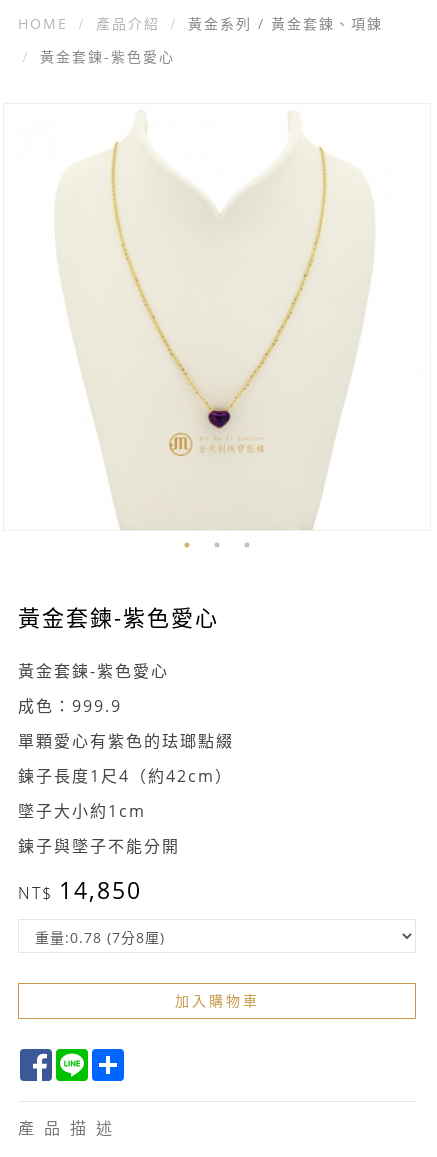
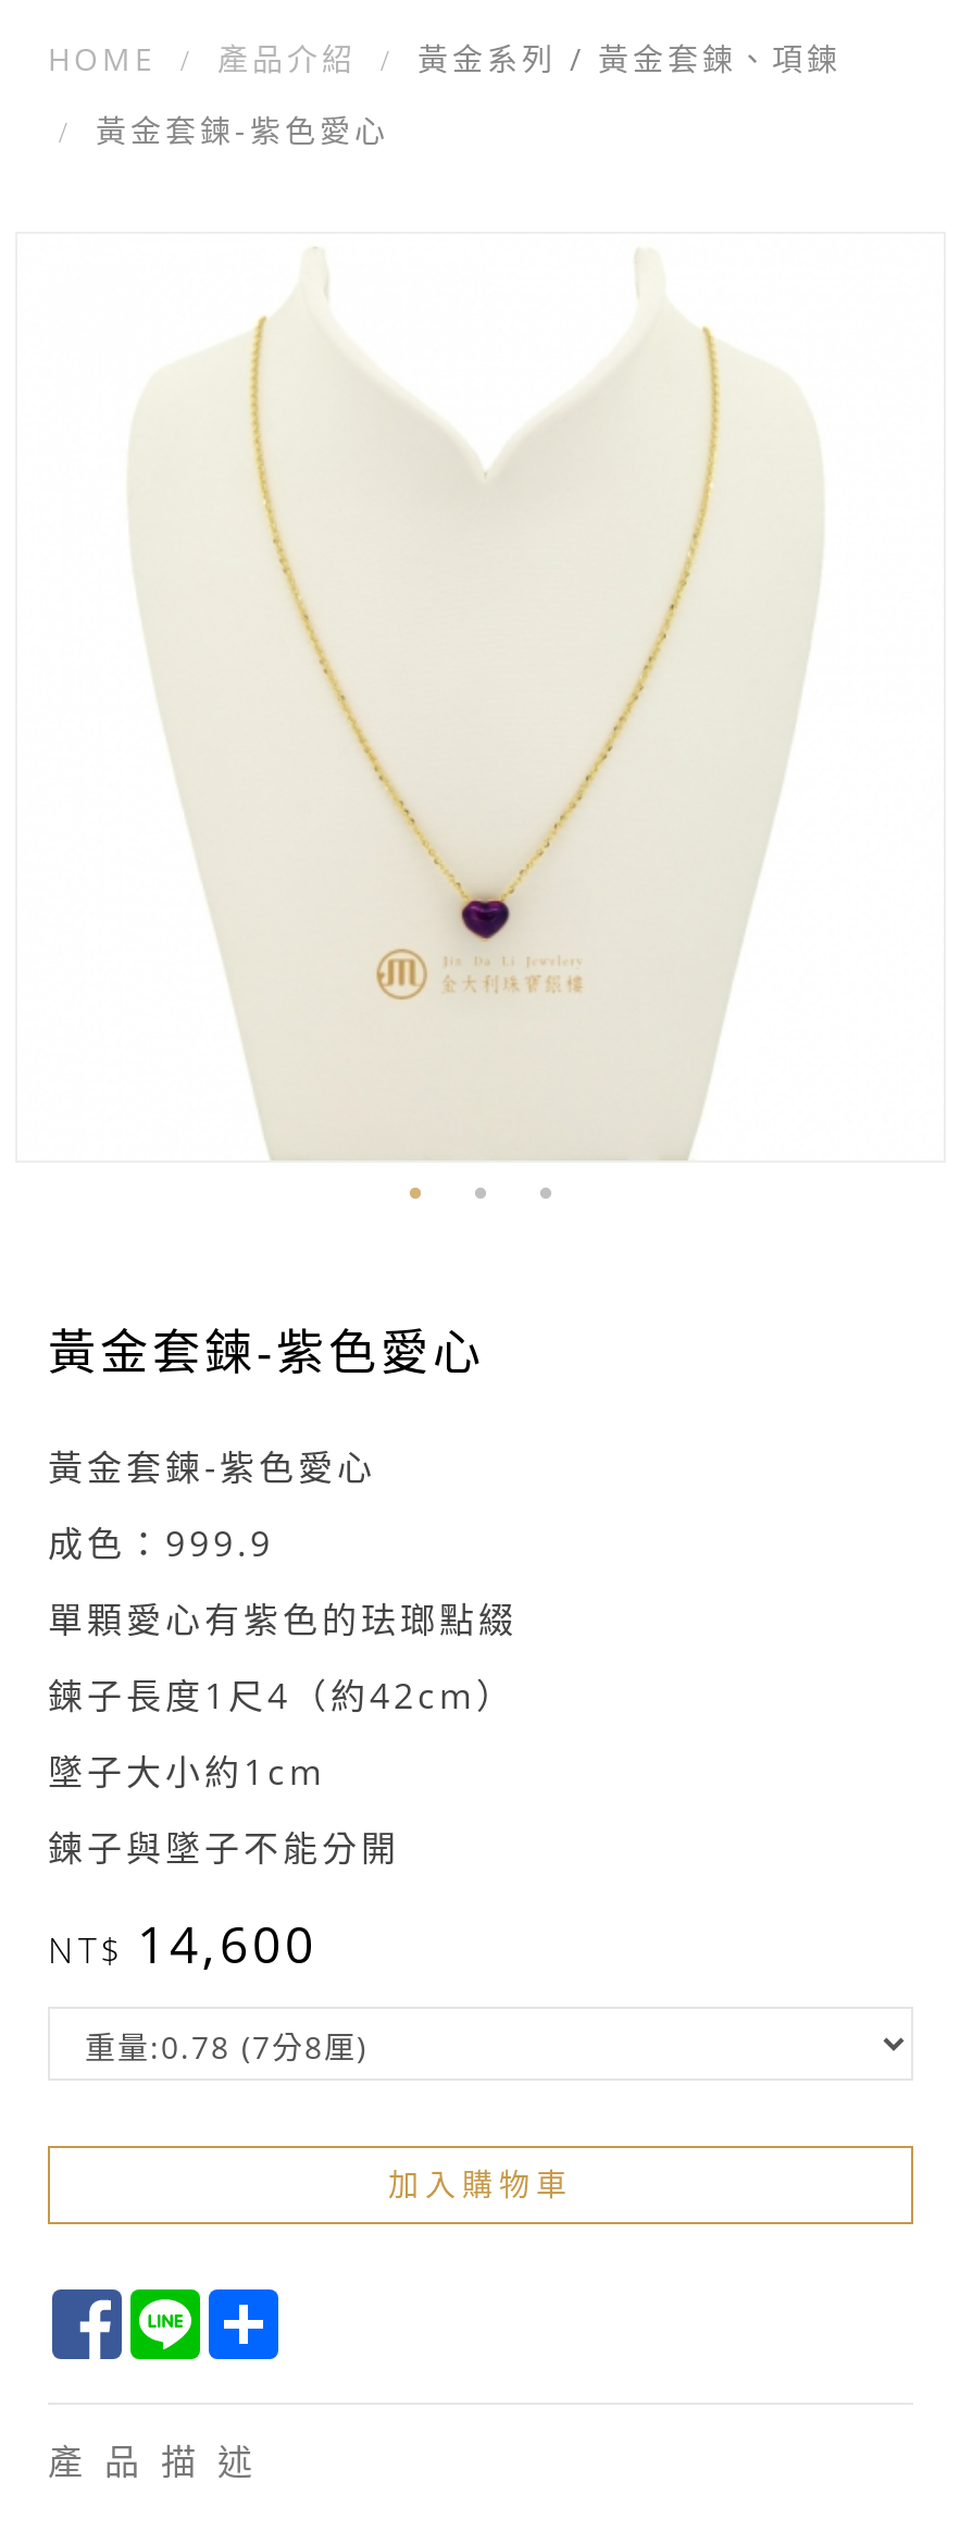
- 14,850
+ 14,600
